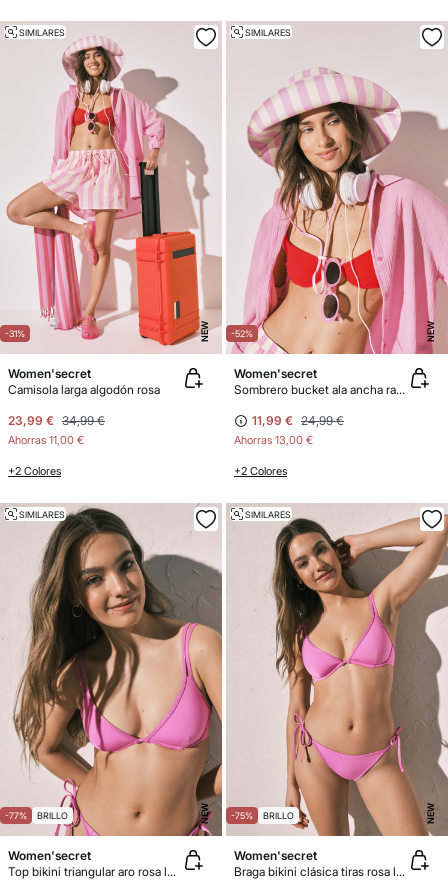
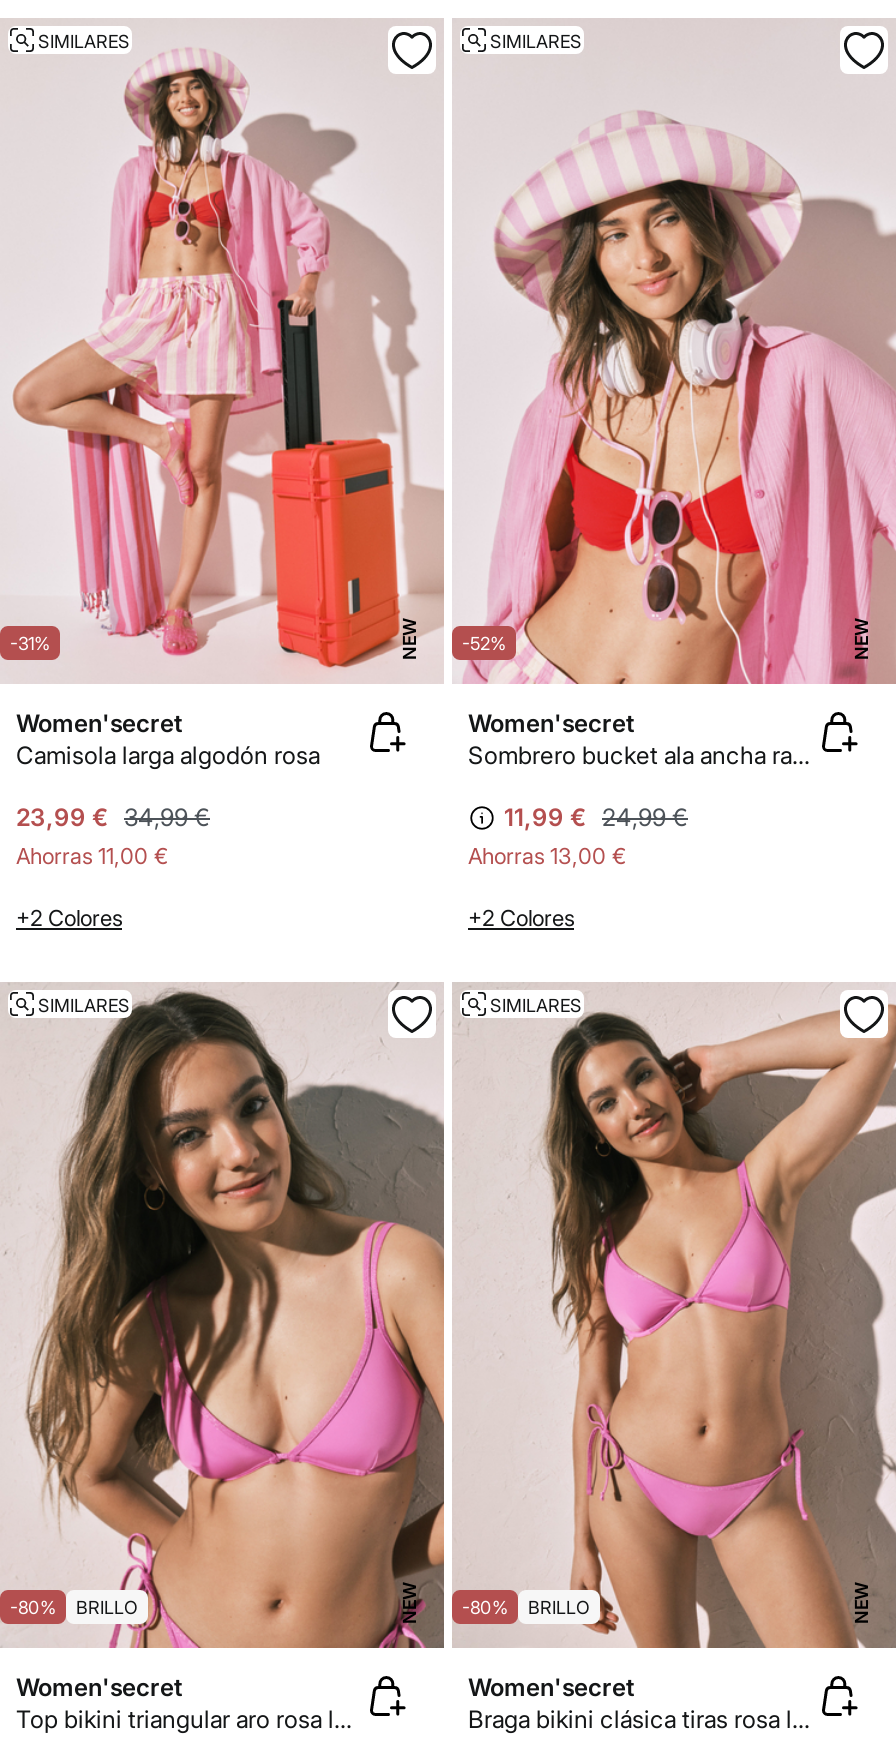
- -77% BRILLO
+ -80% BRILLO

- -75%
+ -80%
